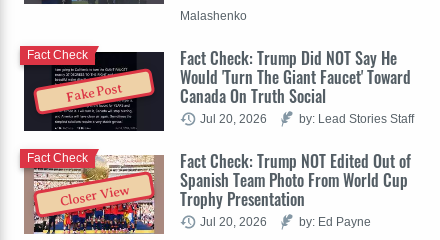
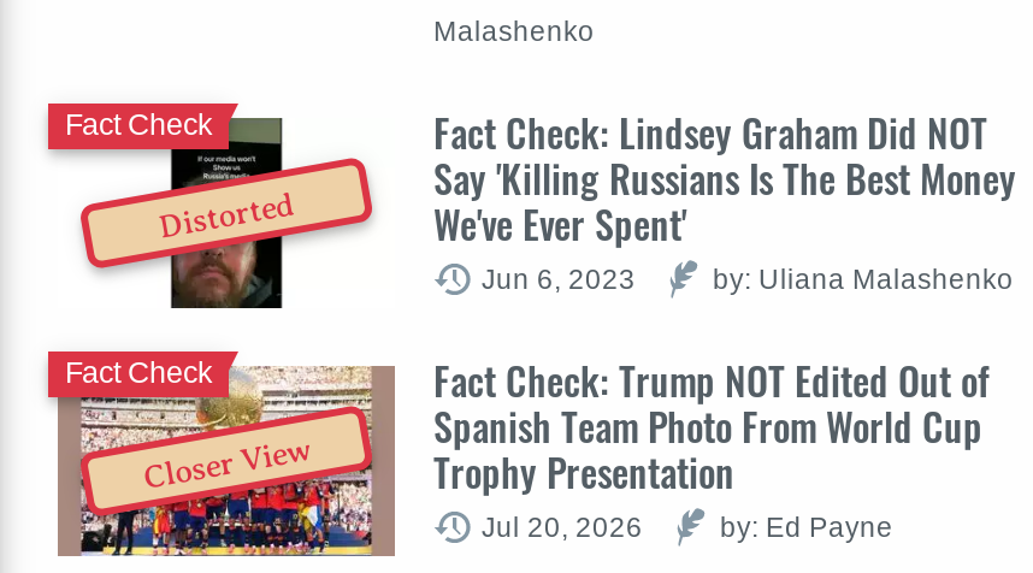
- Fact Check: Trump Did NOT Say He
- Would 'Turn The Giant Faucet' Toward
- Canada On Truth Social
+ Fact Check: Lindsey Graham Did NOT
+ Say 'Killing Russians Is The Best Money
+ We've Ever Spent'

- Fake Post
+ Distorted

- Jul 20, 2026
- by: Lead Stories Staff
+ Jun 6, 2023
+ by: Uliana Malashenko
